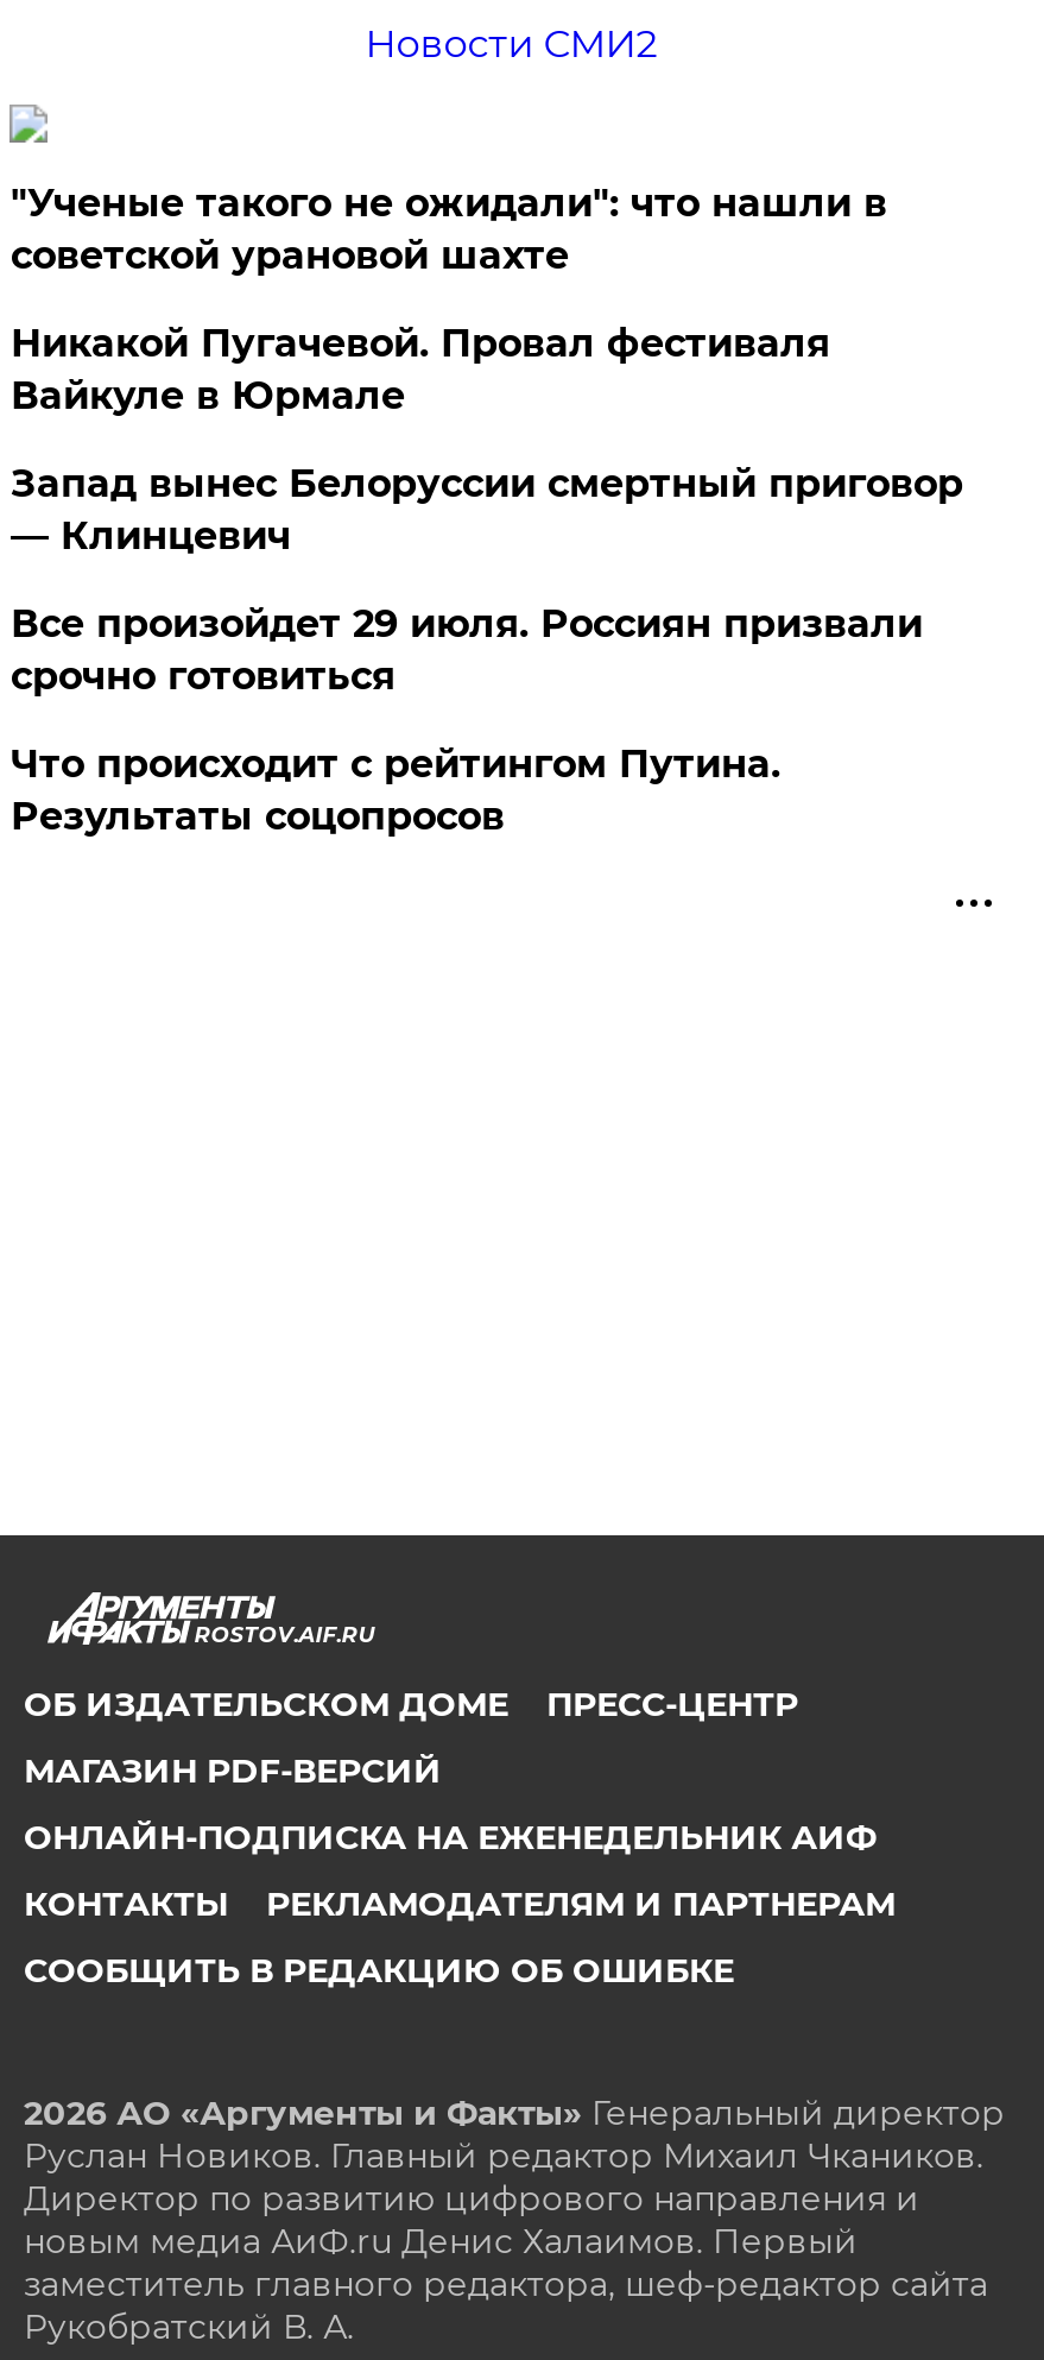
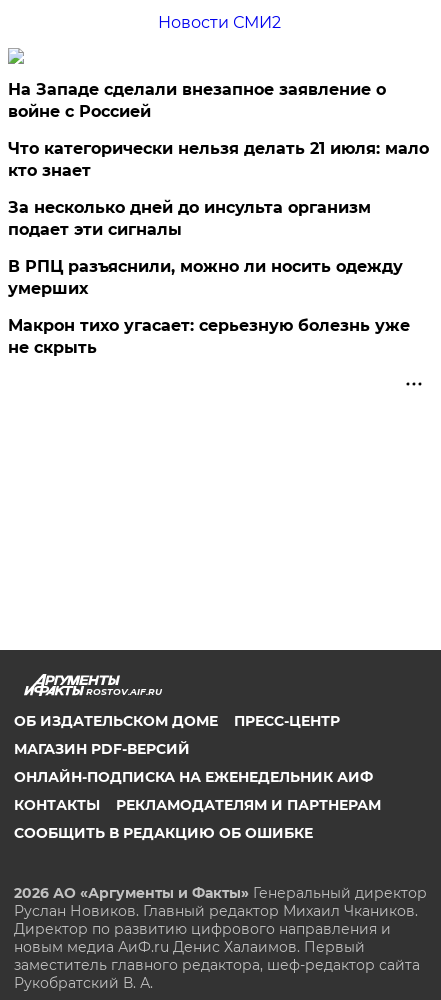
- "Ученые такого не ожидали": что нашли в
- советской урановой шахте
+ На Западе сделали внезапное заявление о
+ войне с Россией

- Никакой Пугачевой. Провал фестиваля
- Вайкуле в Юрмале
+ Что категорически нельзя делать 21 июля: мало
+ кто знает

- Запад вынес Белоруссии смертный приговор
- — Клинцевич
+ За несколько дней до инсульта организм
+ подает эти сигналы

- Все произойдет 29 июля. Россиян призвали
- срочно готовиться
+ В РПЦ разъяснили, можно ли носить одежду
+ умерших

- Что происходит с рейтингом Путина.
- Результаты соцопросов
+ Макрон тихо угасает: серьезную болезнь уже
+ не скрыть
